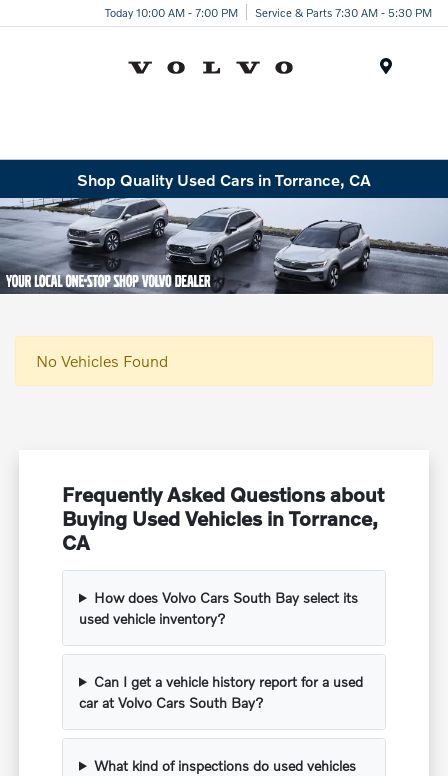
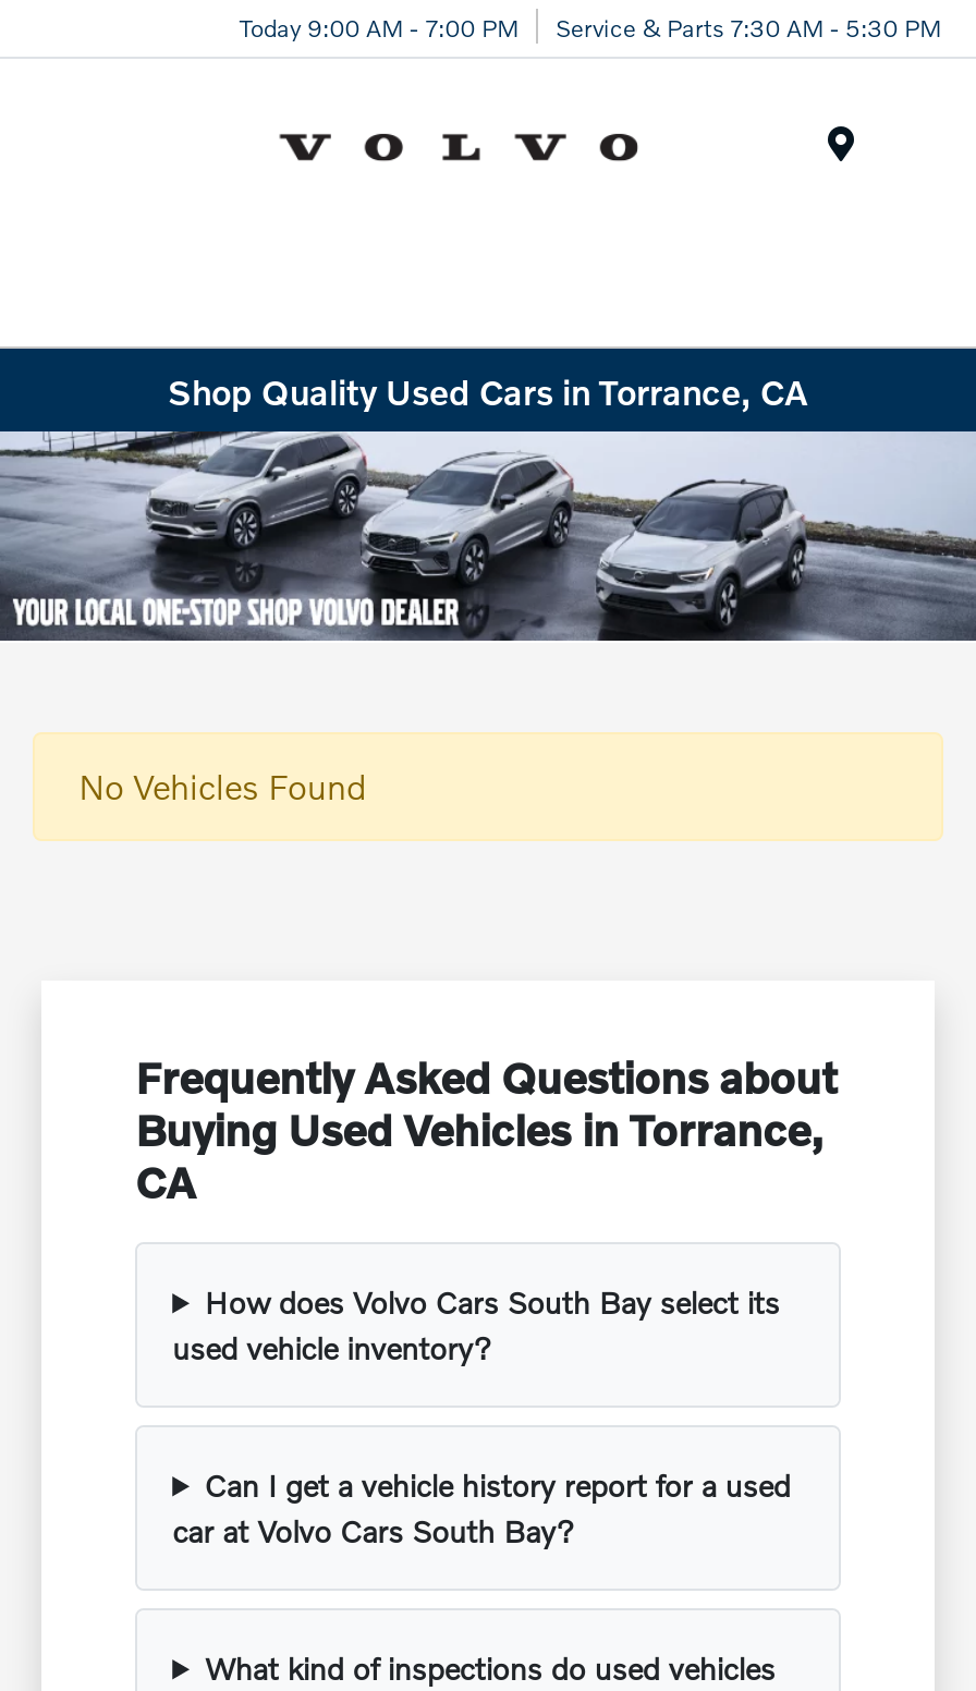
- Today 10:00 AM - 7:00 PM Service & Parts 7:30 AM - 5:30 PM
+ Today 9:00 AM - 7:00 PM Service & Parts 7:30 AM - 5:30 PM
